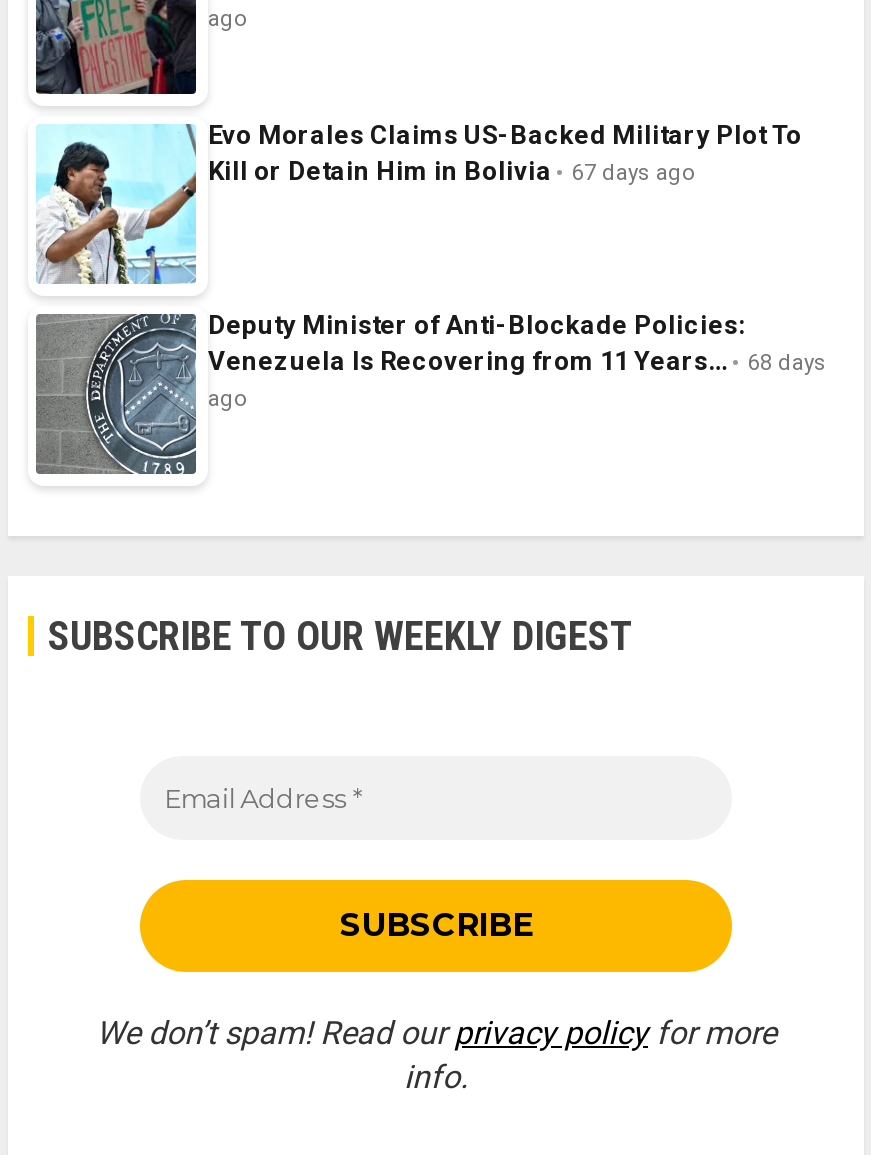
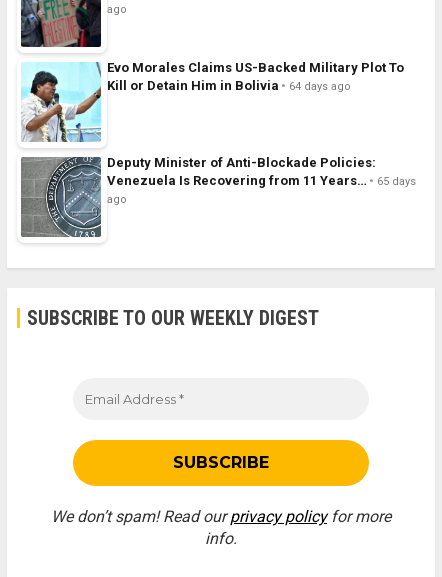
- Kill or Detain Him in Bolivia 67 days ago
+ Kill or Detain Him in Bolivia 64 days ago

- Venezuela Is Recovering from 11 Years… 68 days
+ Venezuela Is Recovering from 11 Years… 65 days
